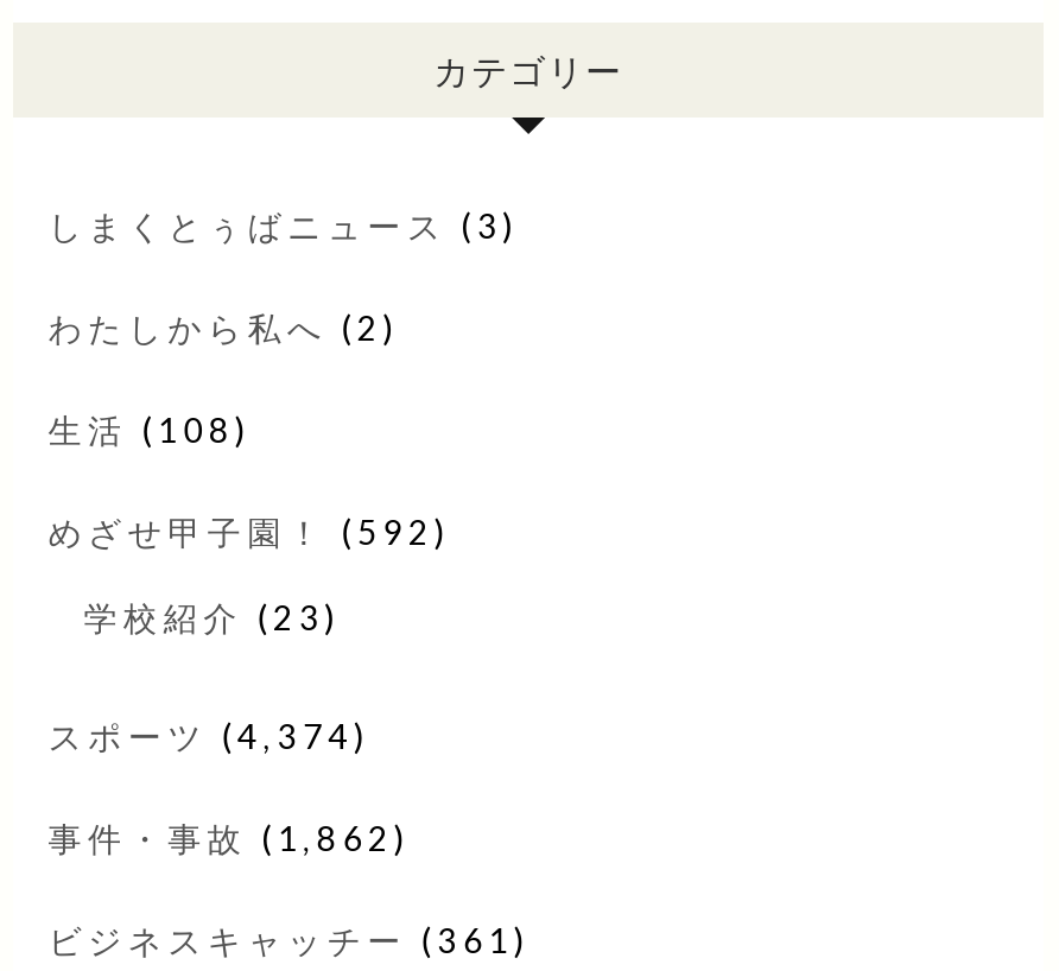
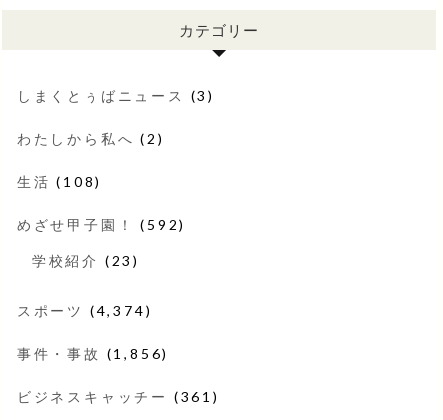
- 事件・事故(1,862)
+ 事件・事故(1,856)
